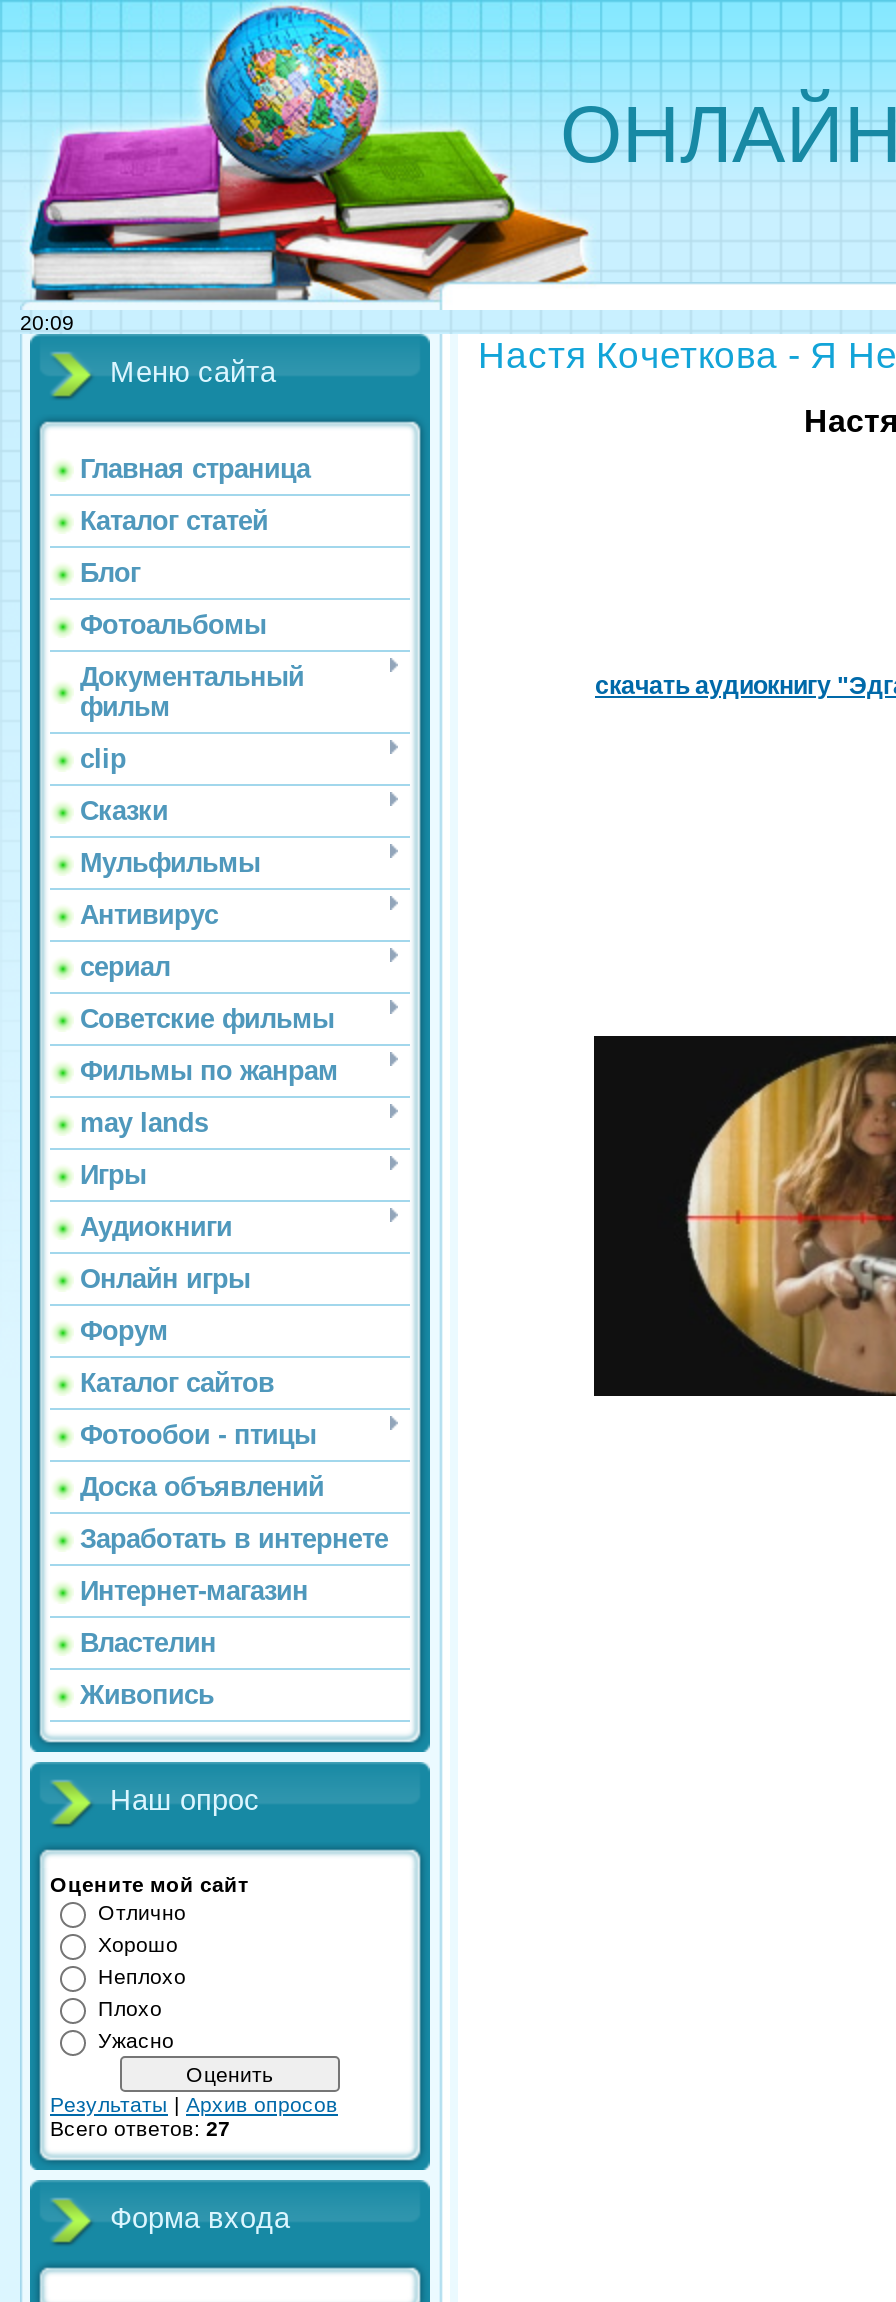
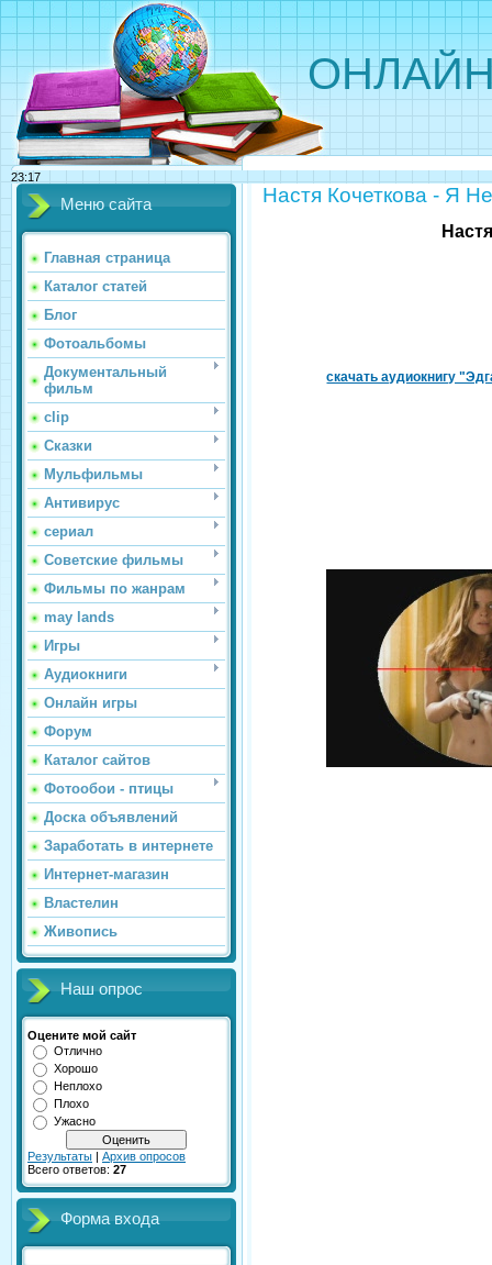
- 20:09
+ 23:17
